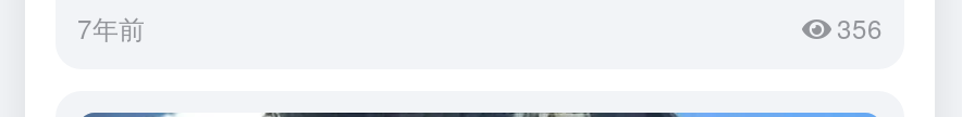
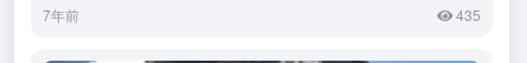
- 356
+ 435
